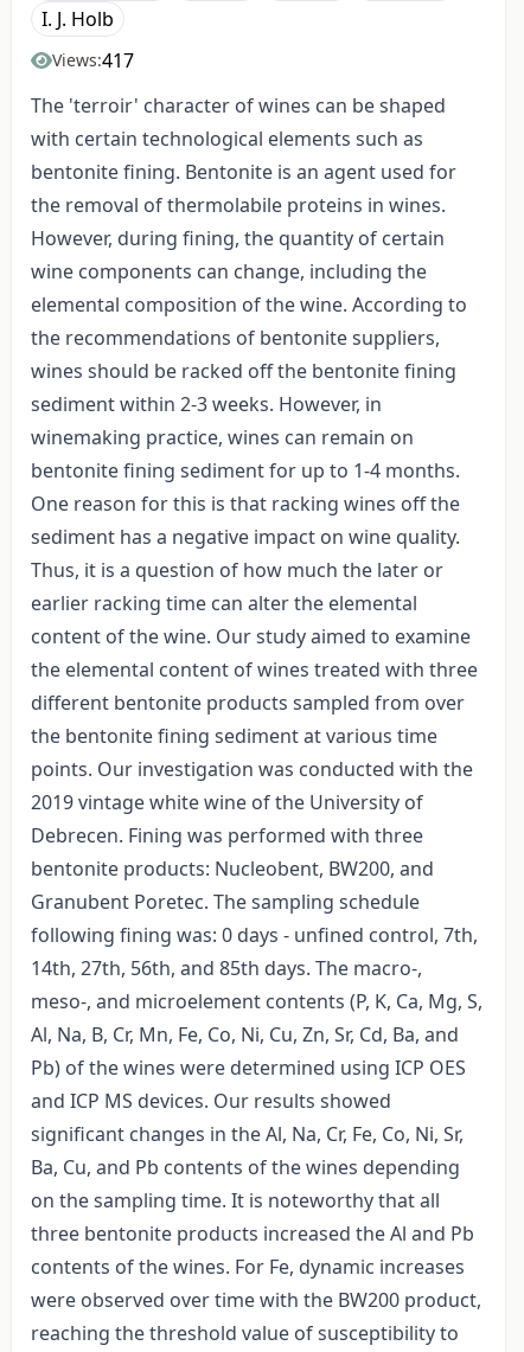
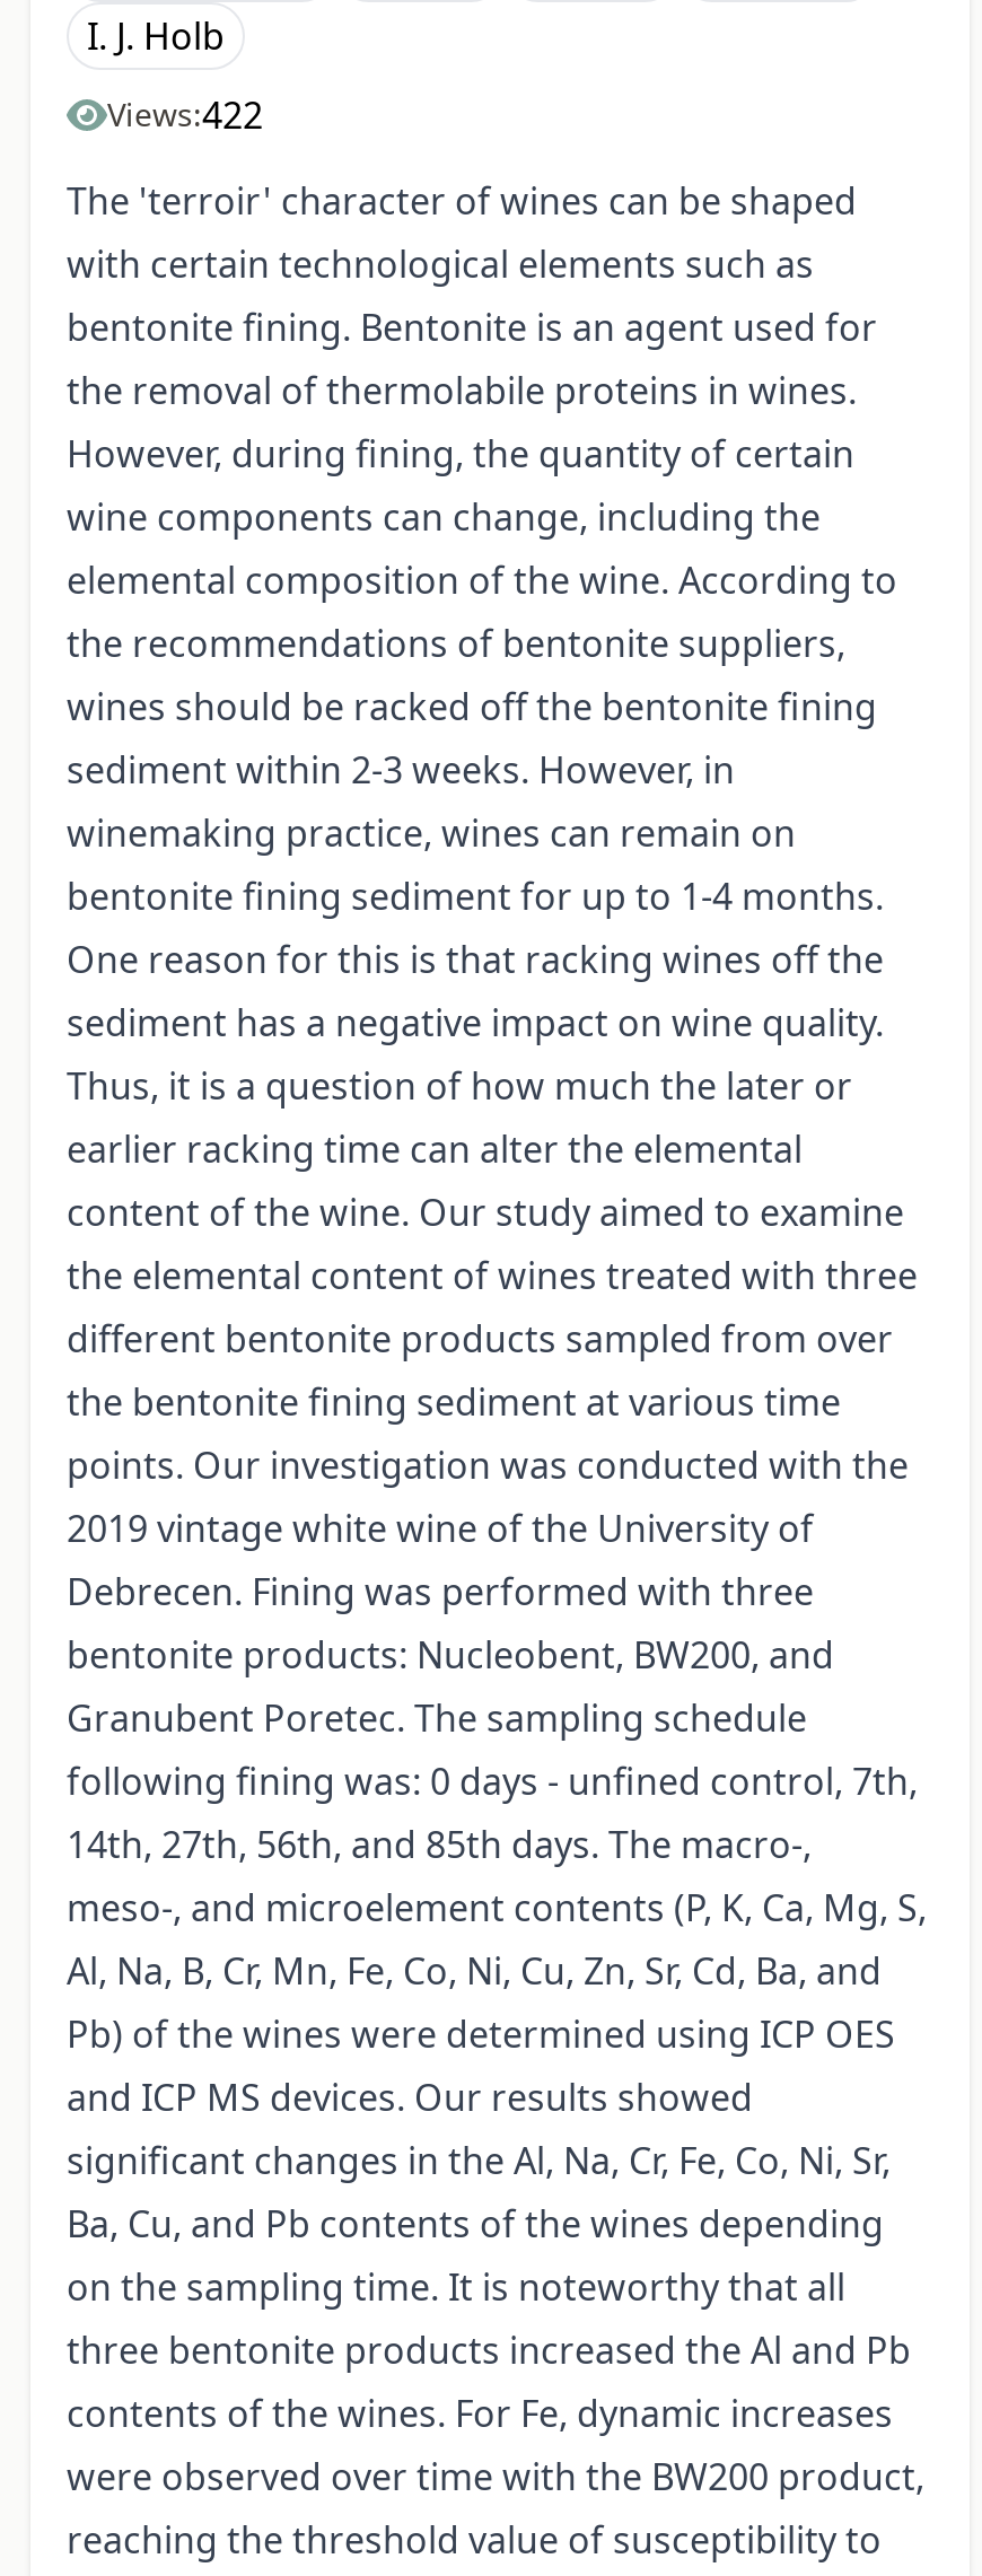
- Views:417
+ Views:422
